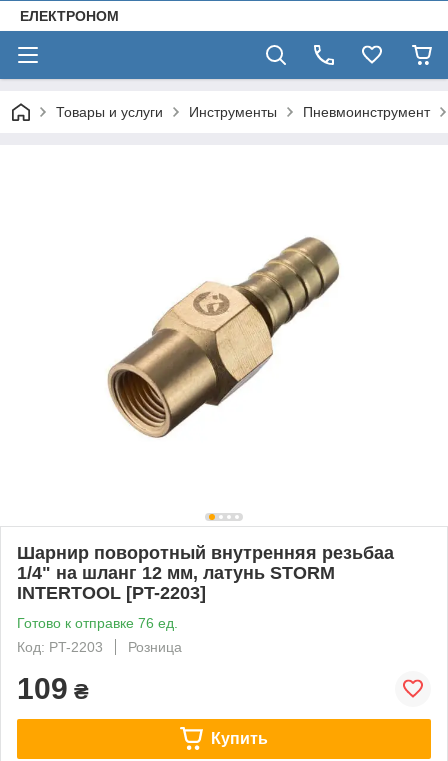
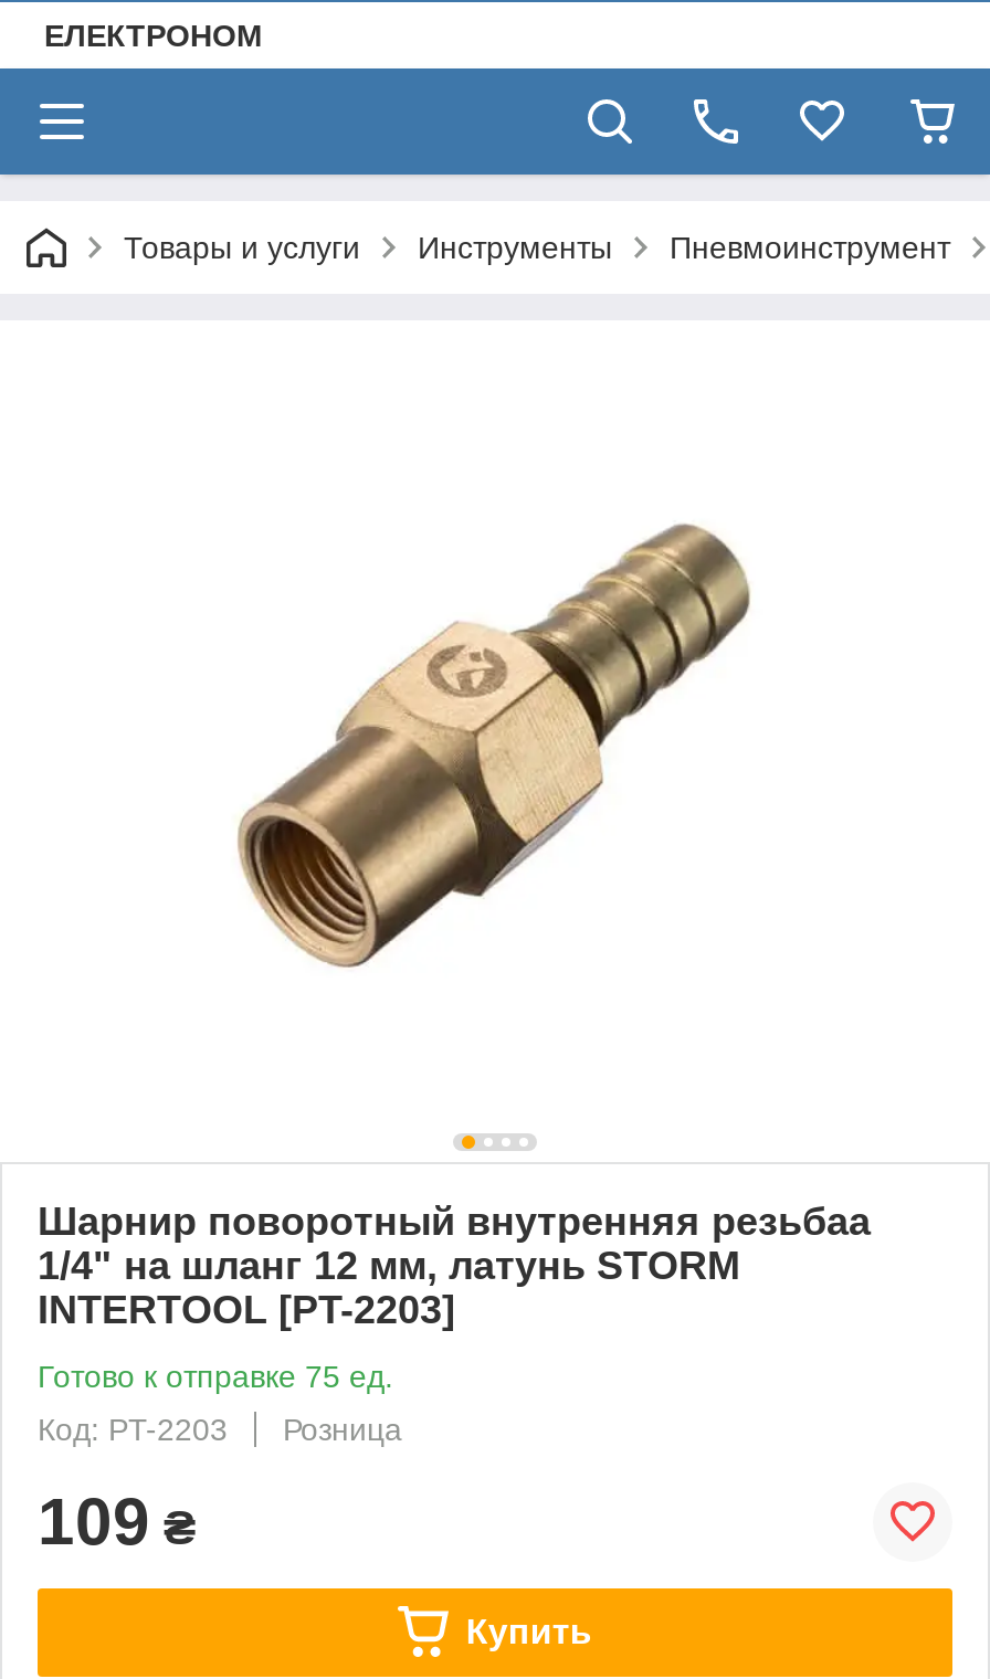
- Готово к отправке 76 ед.
+ Готово к отправке 75 ед.
